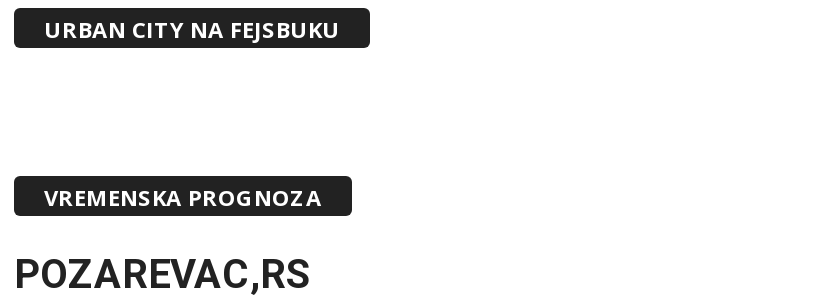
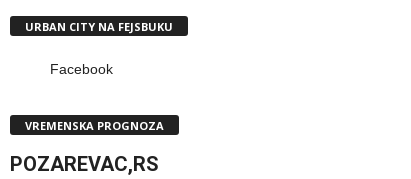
+ Facebook
